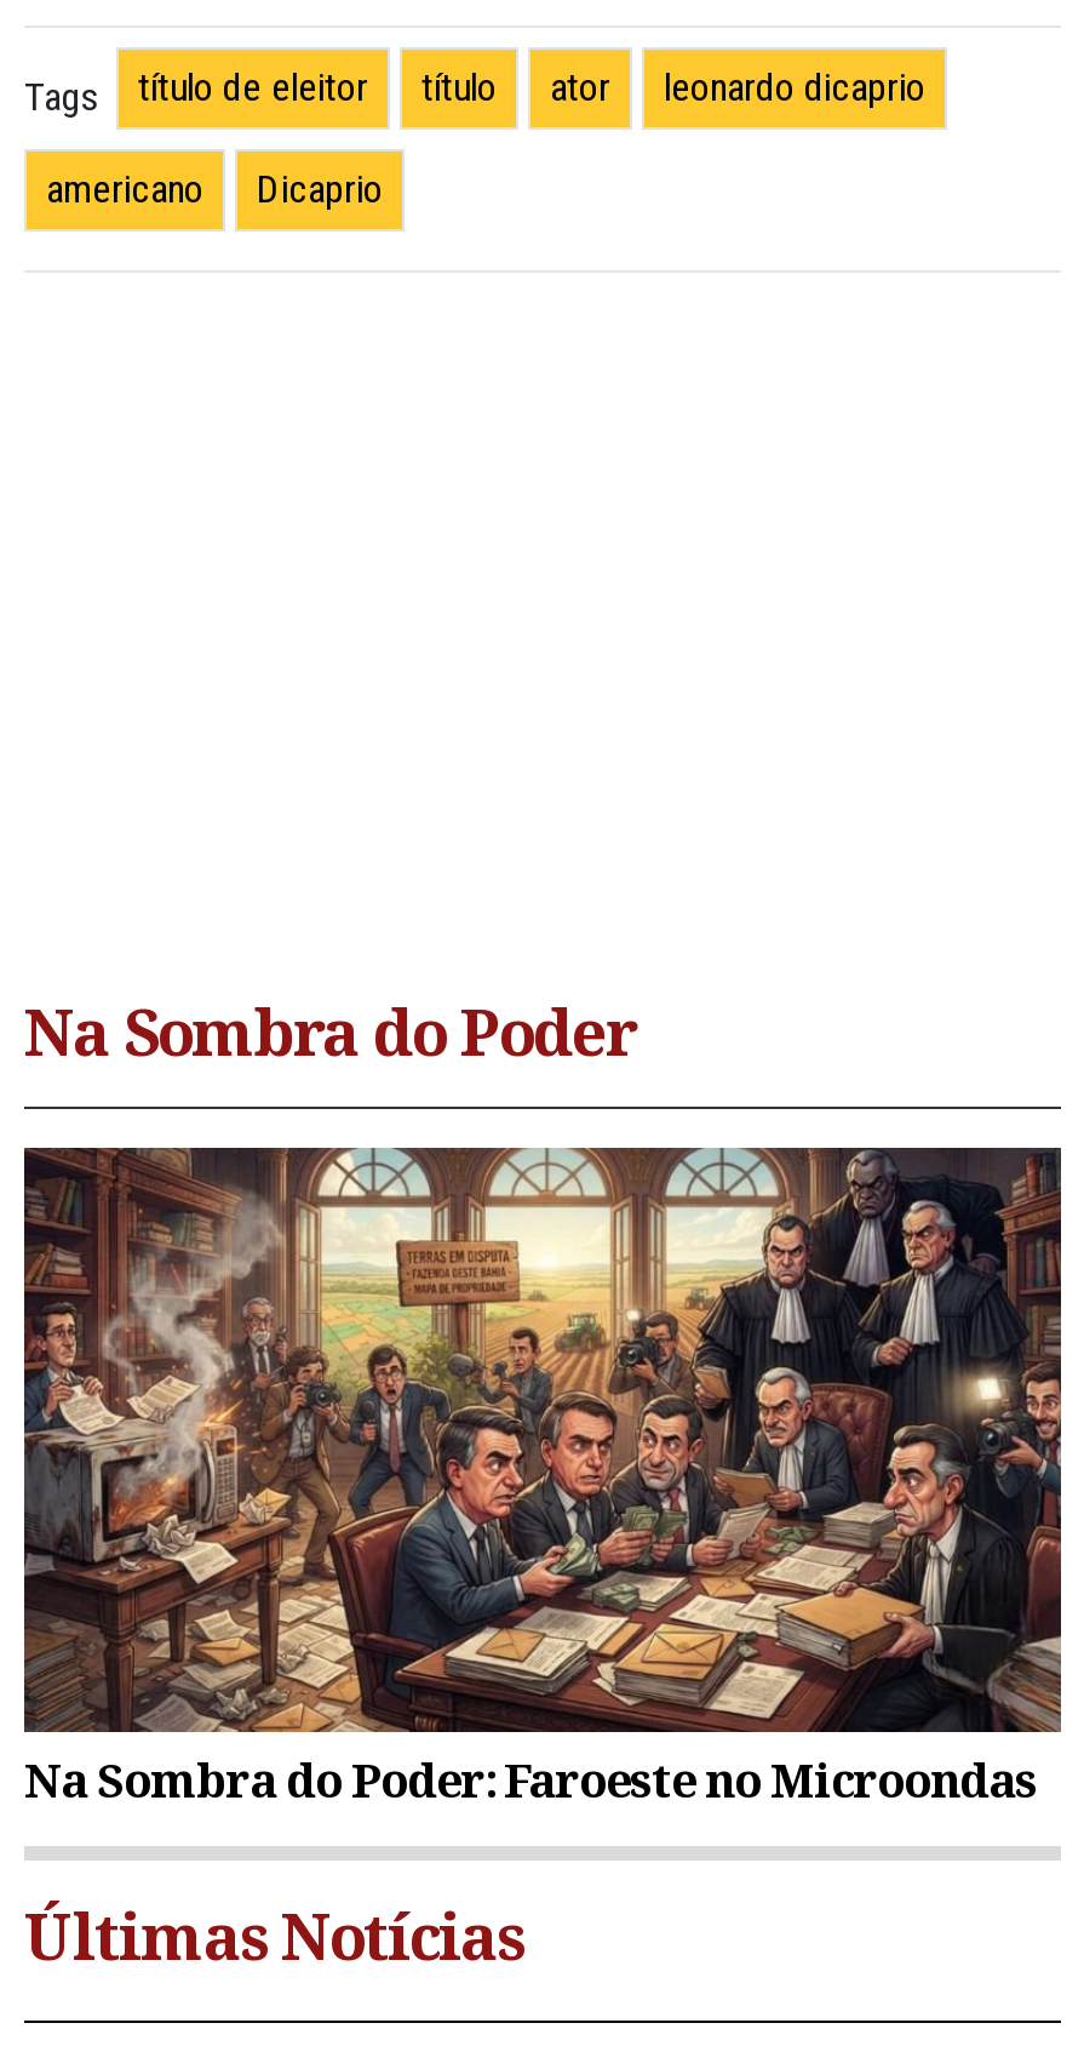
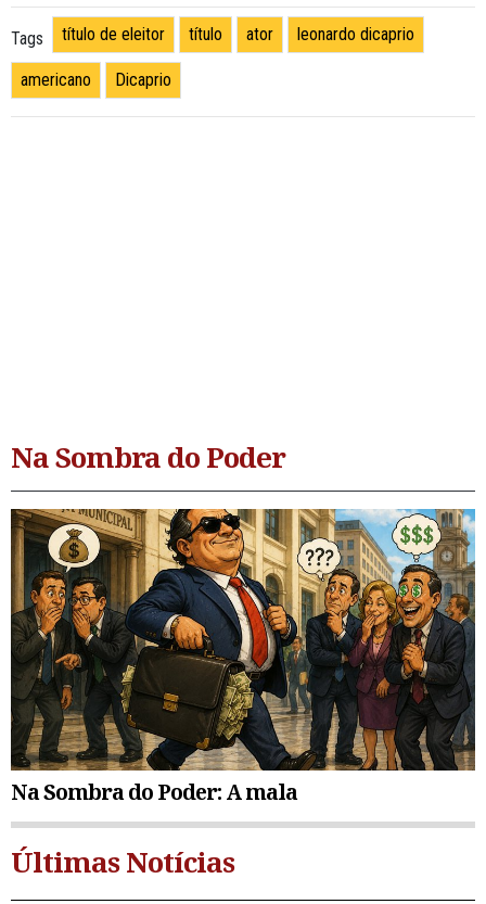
- [image]
- Na Sombra do Poder: Faroeste no Microondas
+ [image]
+ Na Sombra do Poder: A mala
